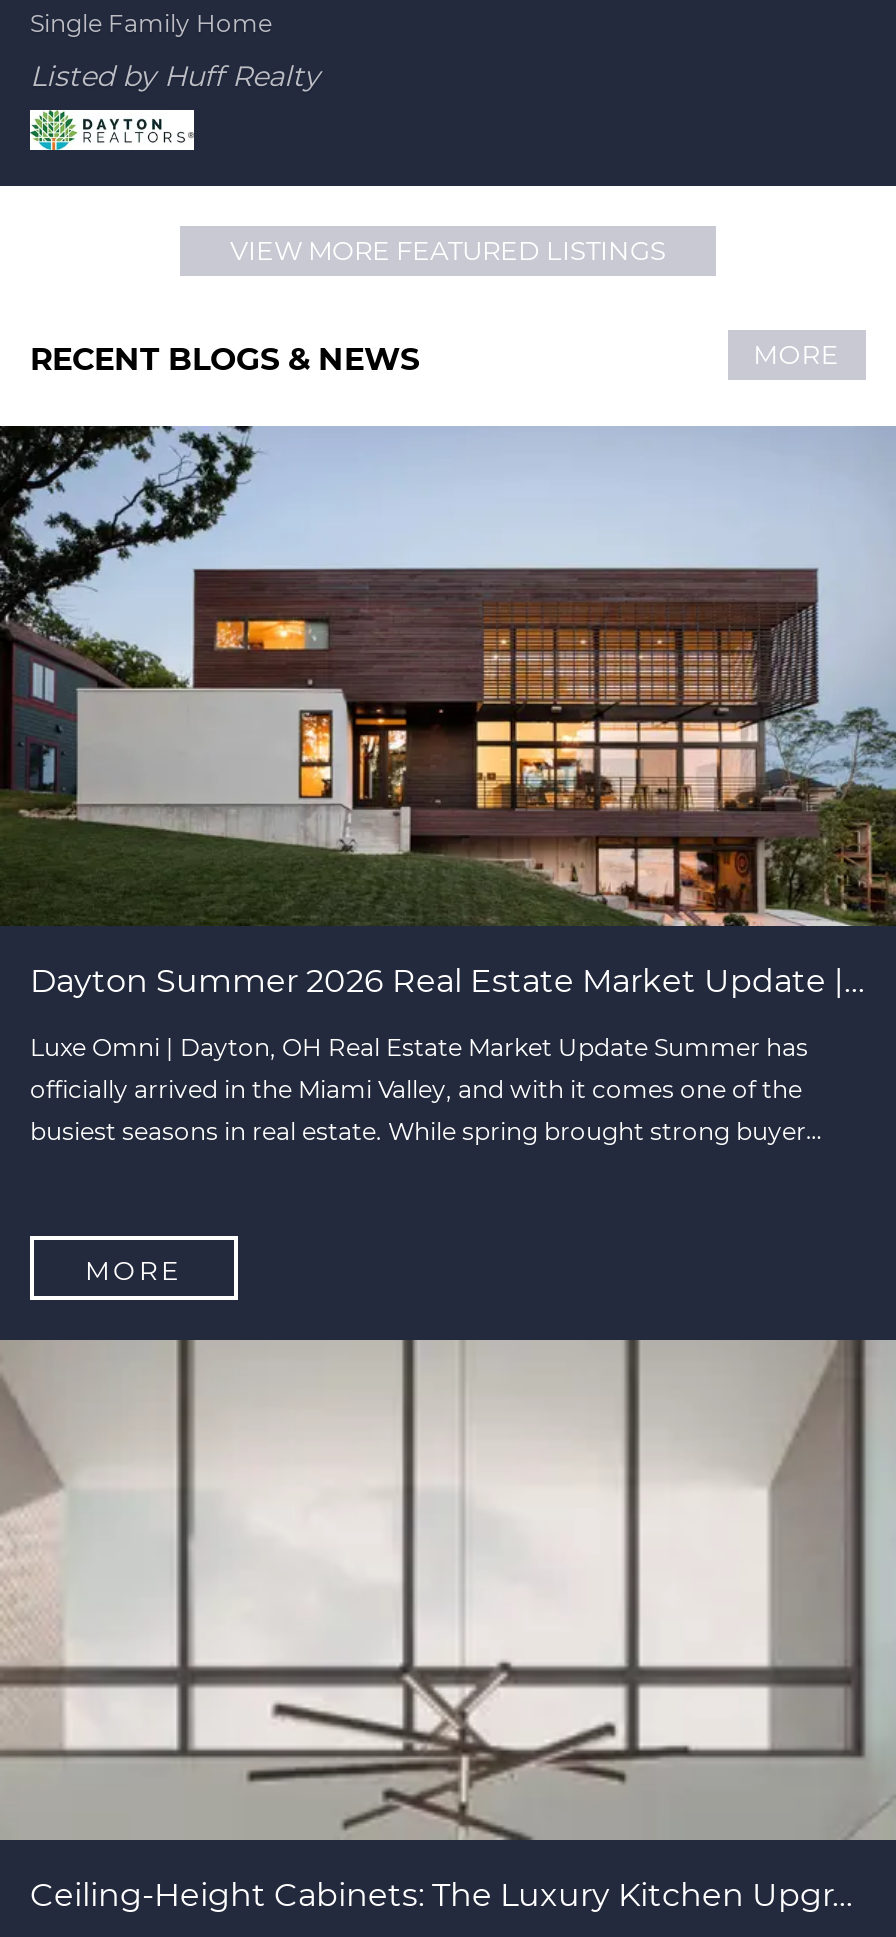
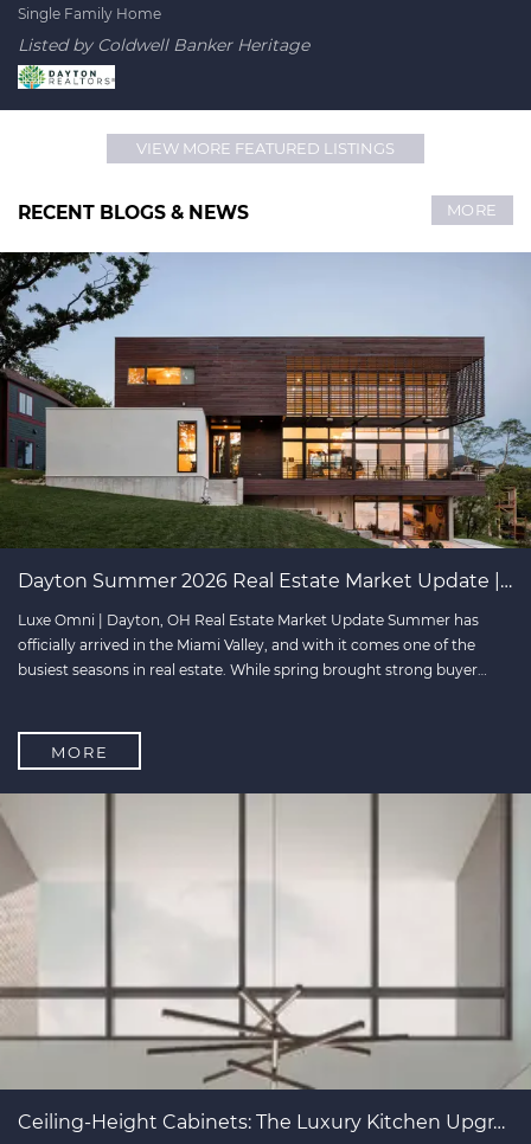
- Listed by Huff Realty
+ Listed by Coldwell Banker Heritage
